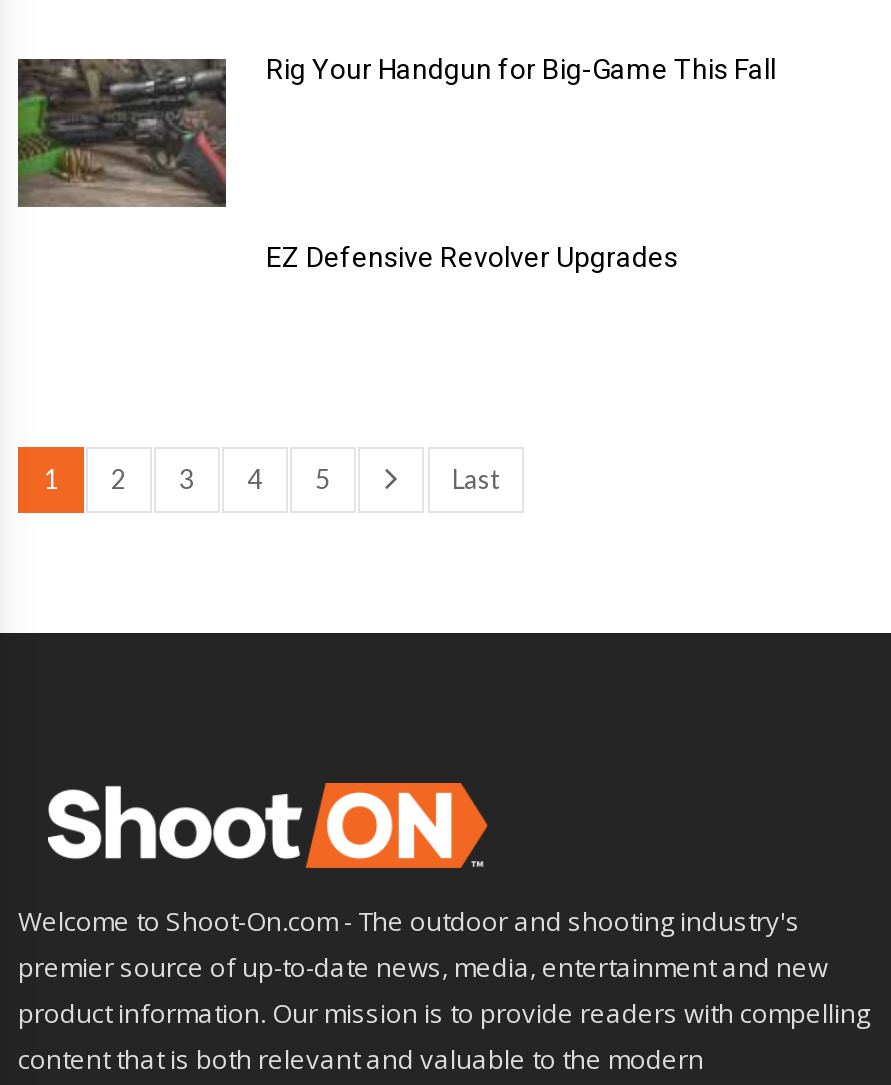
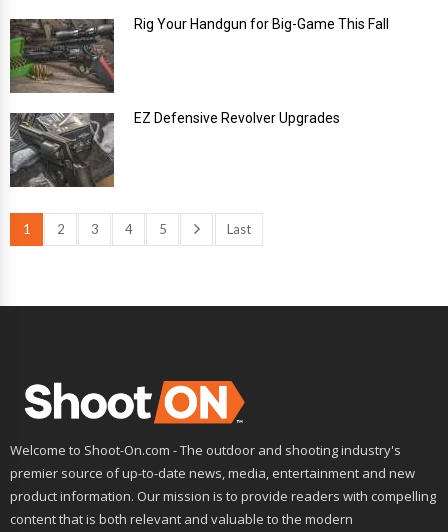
+ [image]
